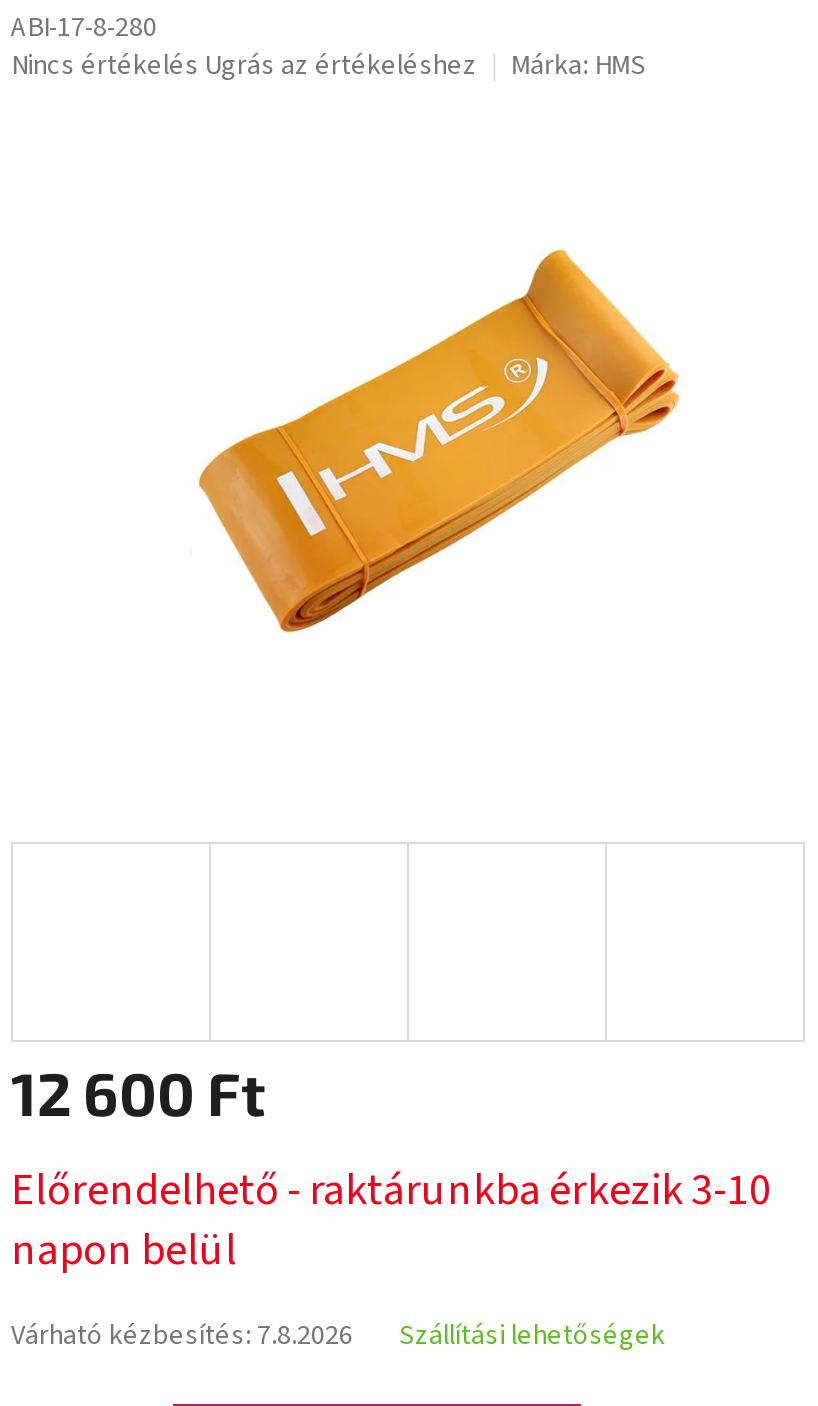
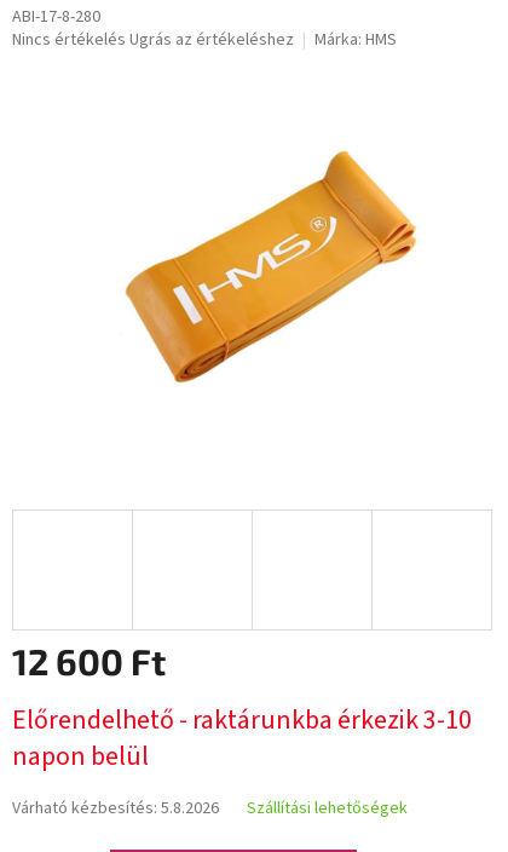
- Várható kézbesítés: 7.8.2026
+ Várható kézbesítés: 5.8.2026
